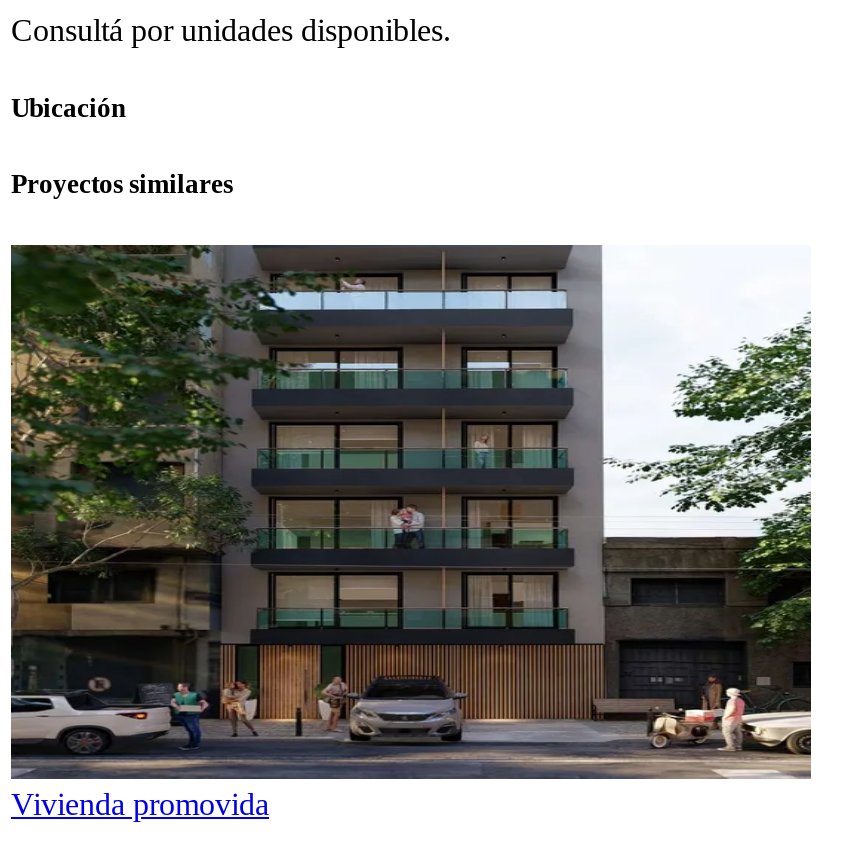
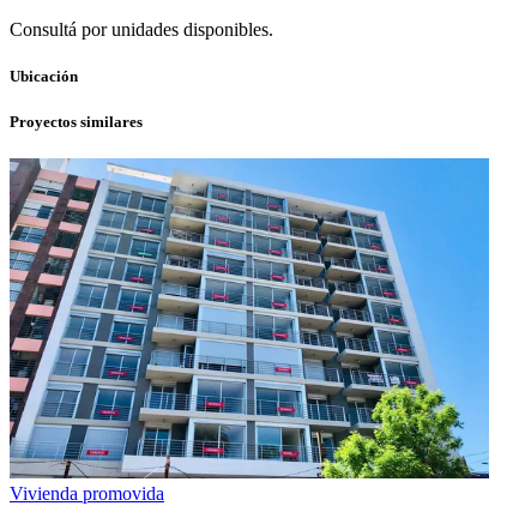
- [image]
+ [image]
